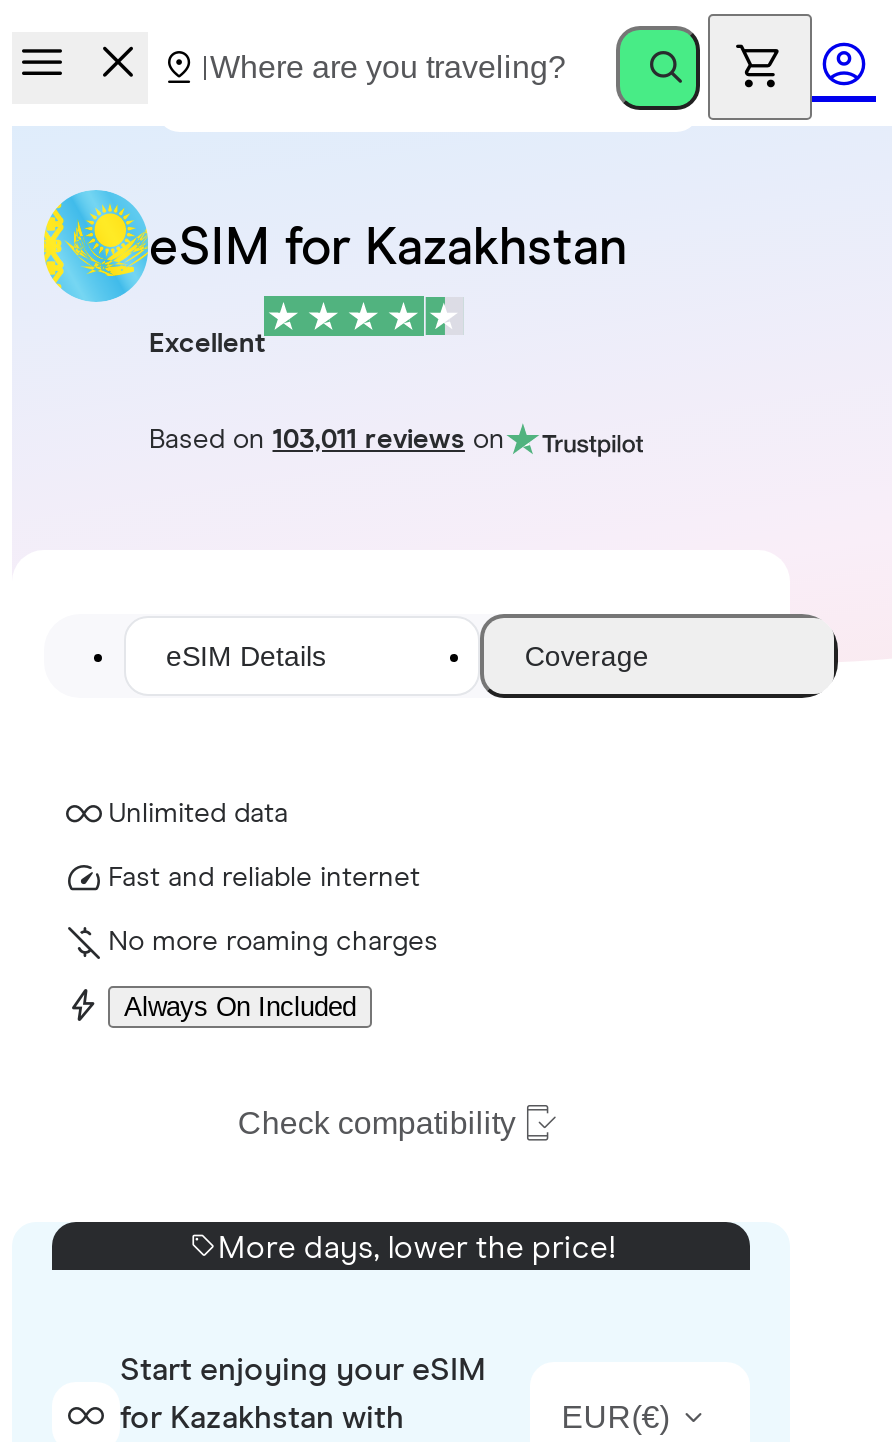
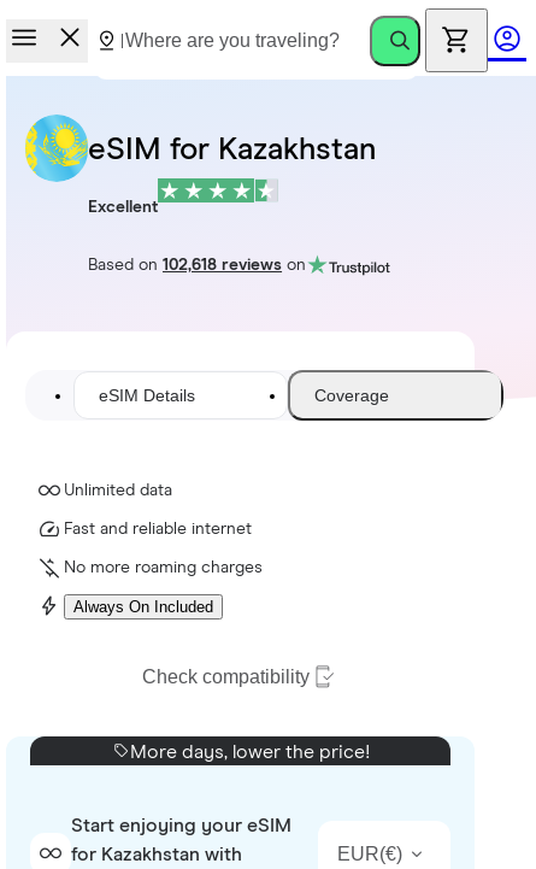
- Based on 103,011 reviews on
+ Based on 102,618 reviews on
